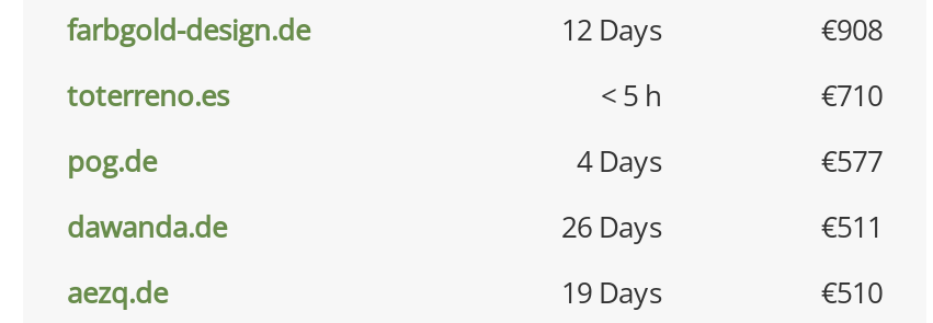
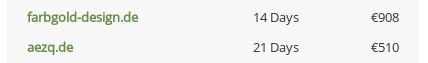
- 12 Days
+ 14 Days

- toterreno.es
- < 5 h
- €710
- pog.de
- 4 Days
- €577
- dawanda.de
- 26 Days
- €511

- 19 Days
+ 21 Days
